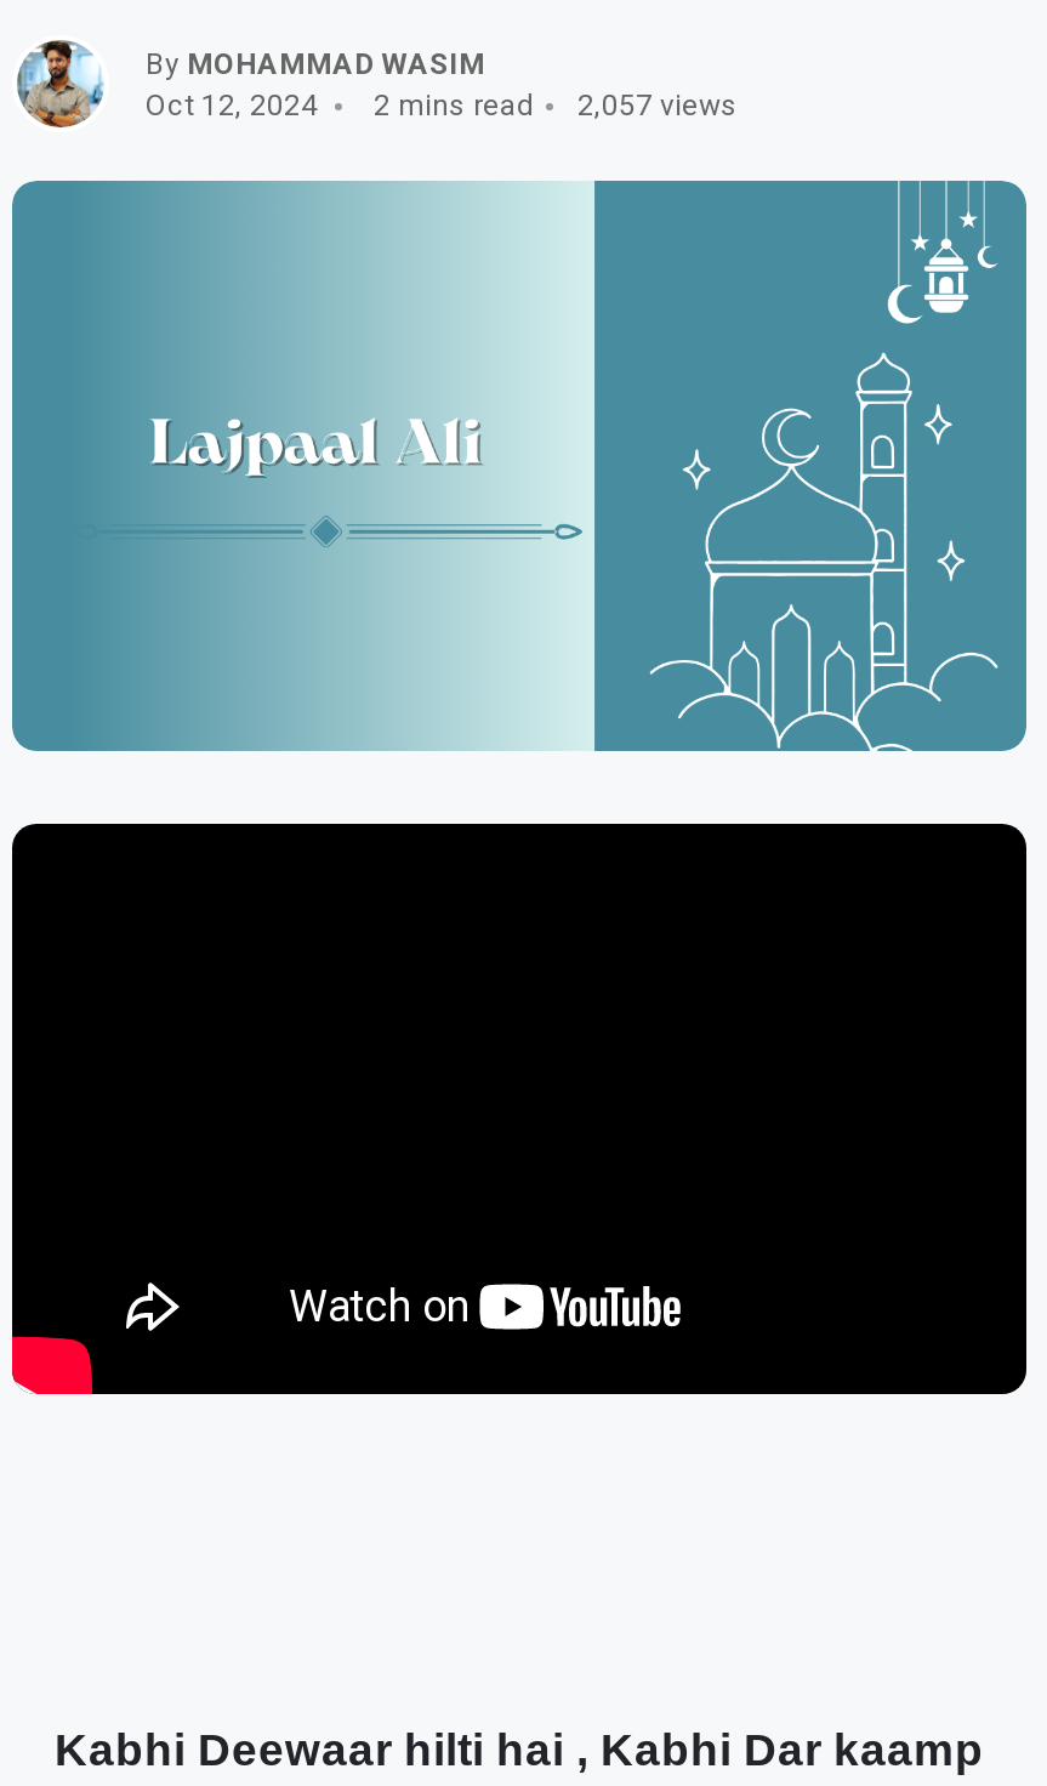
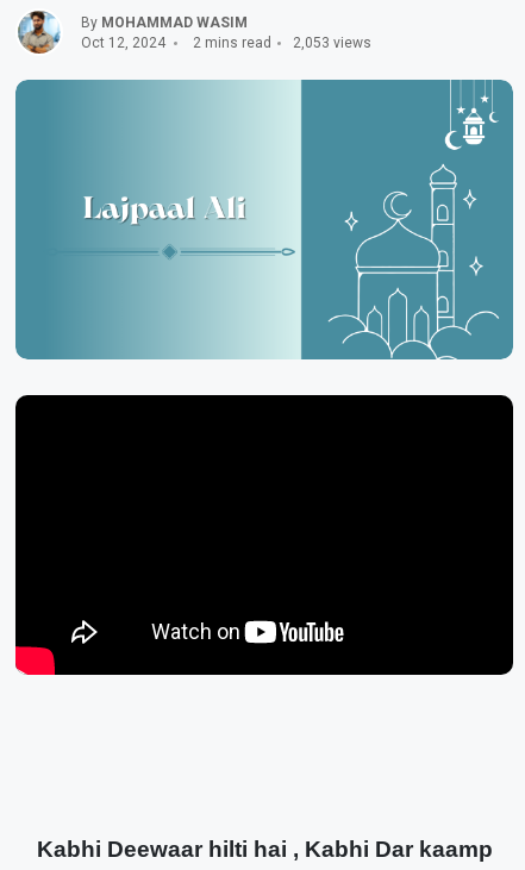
- Oct 12, 2024 2 mins read 2,057 views
+ Oct 12, 2024 2 mins read 2,053 views
